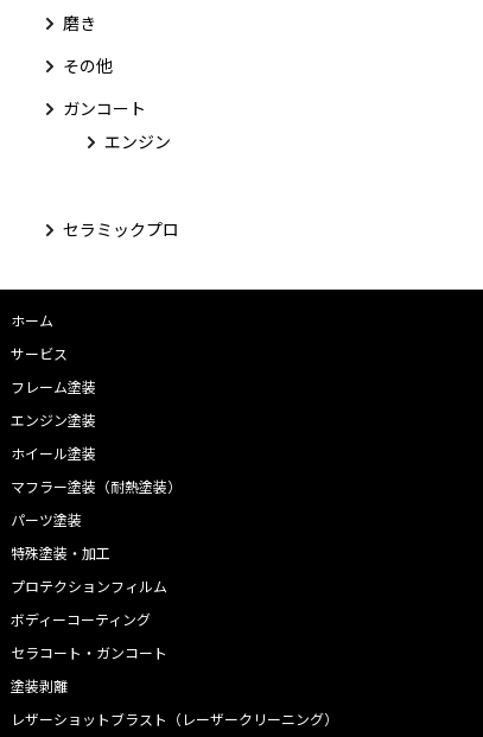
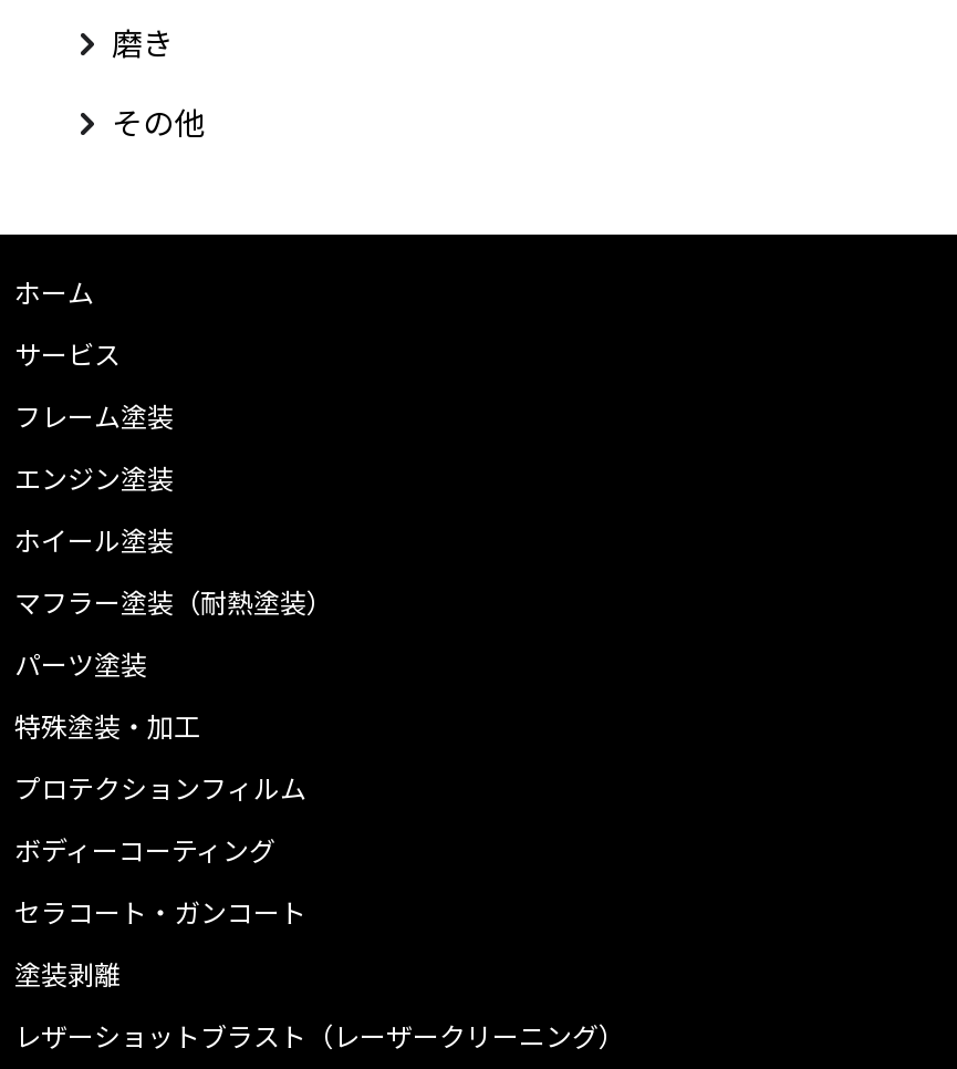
- ガンコート
- エンジン

- セラミックプロ
